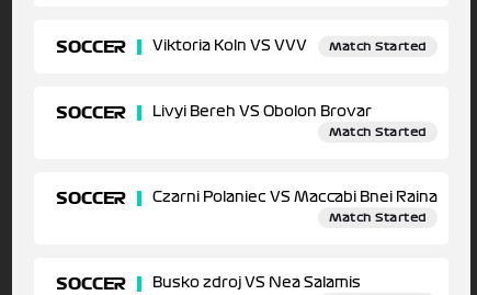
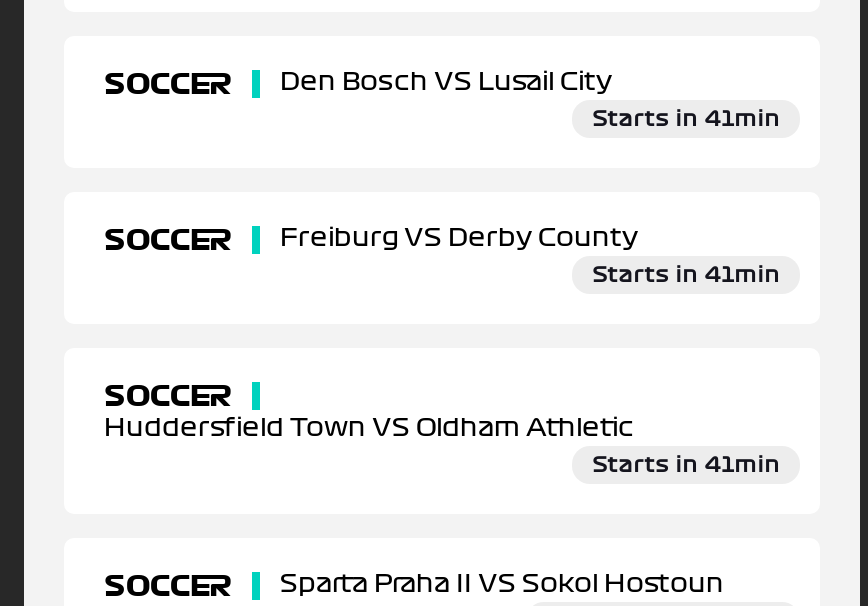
- Viktoria Koln VS VVV
- Match Started
+ Den Bosch VS Lusail City
+ Starts in 41min

- Livyi Bereh VS Obolon Brovar
+ Freiburg VS Derby County

- Match Started
+ Starts in 41min

- Czarni Polaniec VS Maccabi Bnei Raina
+ Huddersfield Town VS Oldham Athletic

- Match Started
+ Starts in 41min

- Busko zdroj VS Nea Salamis
+ Sparta Praha II VS Sokol Hostoun
